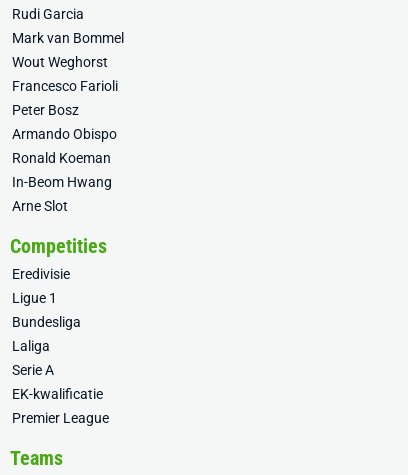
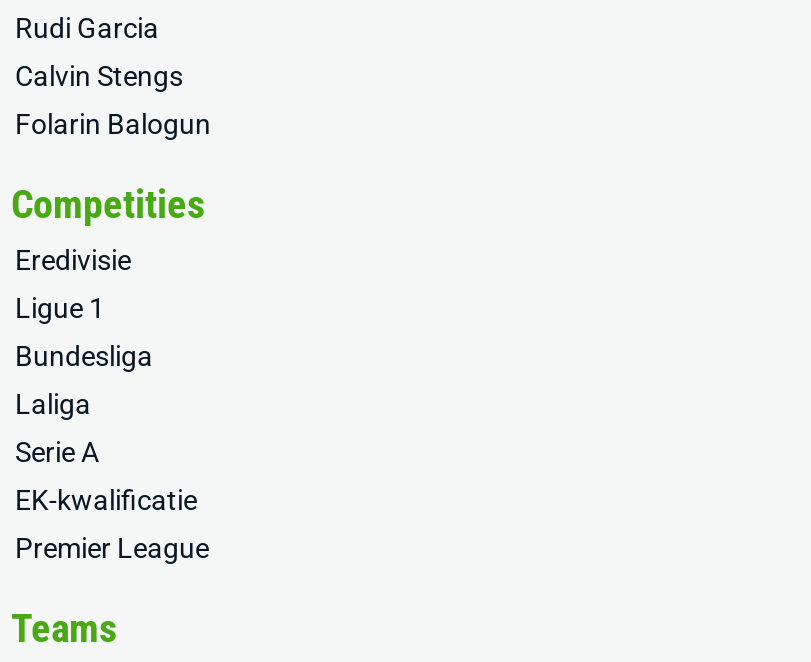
- Mark van Bommel
- Wout Weghorst
- Francesco Farioli
- Peter Bosz
- Armando Obispo
- Ronald Koeman
- In-Beom Hwang
- Arne Slot
+ Calvin Stengs
+ Folarin Balogun
